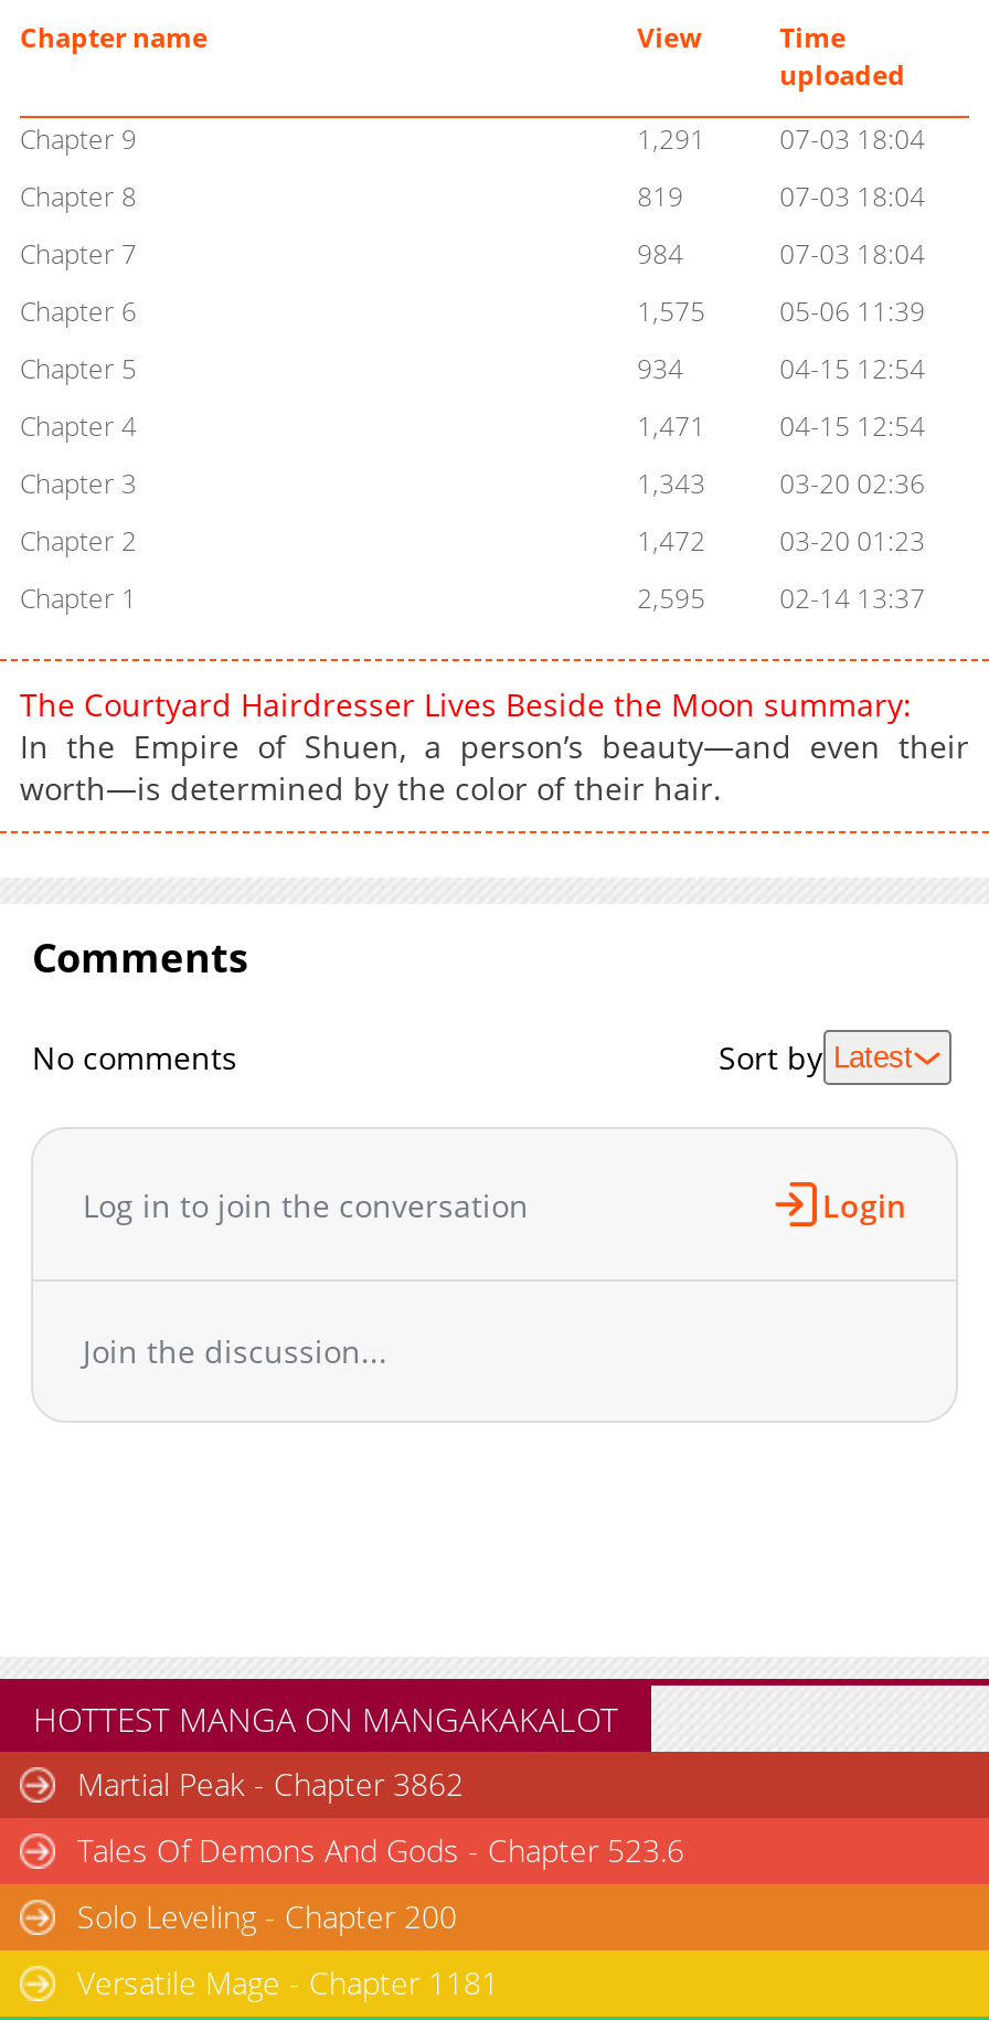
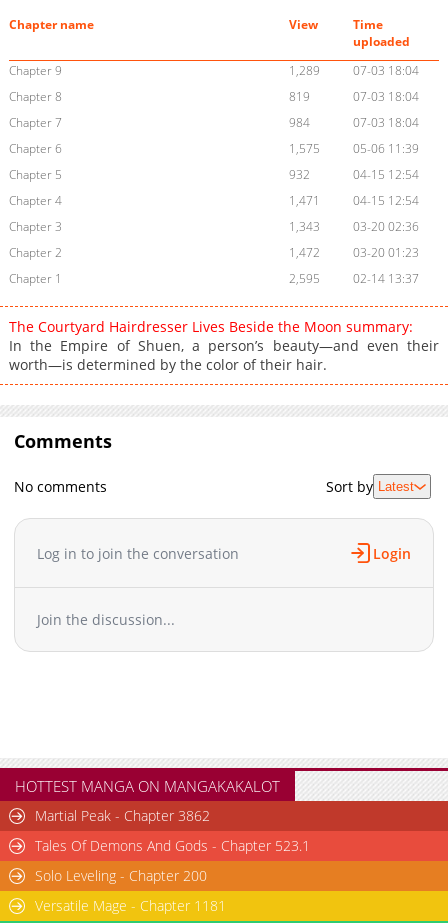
- 1,291 07-03 18:04
+ 1,289 07-03 18:04

- 934
+ 932

- Tales Of Demons And Gods - Chapter 523.6
+ Tales Of Demons And Gods - Chapter 523.1
